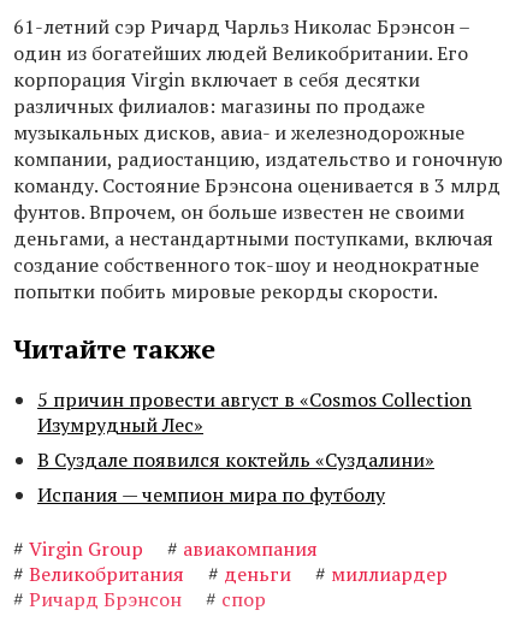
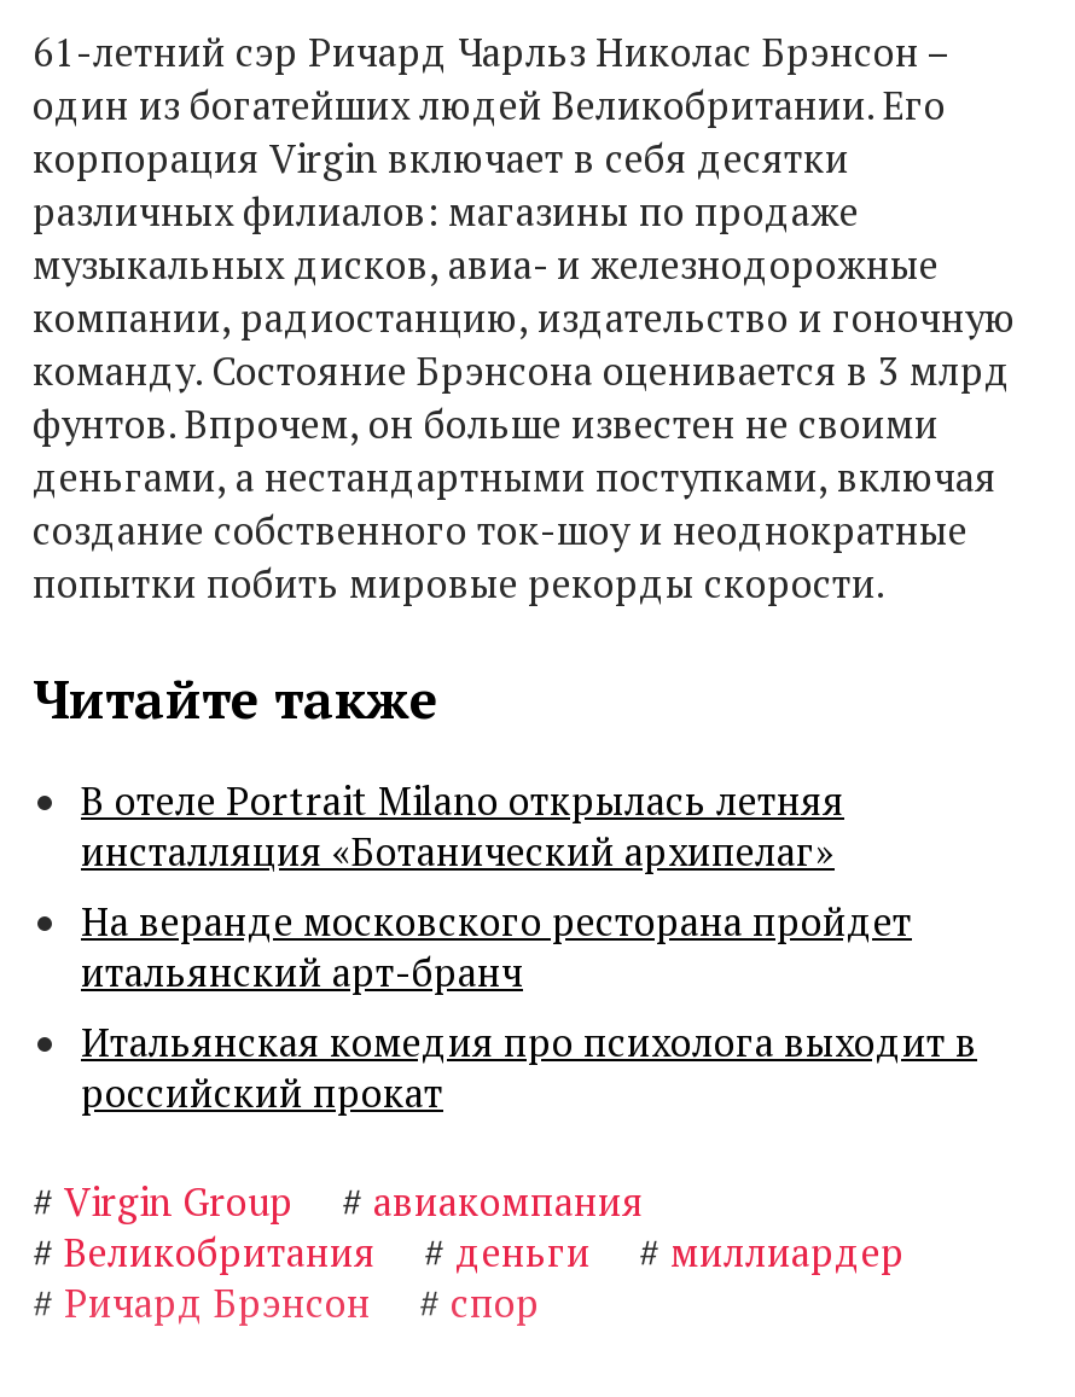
- 5 причин провести август в «Cosmos Collection
- Изумрудный Лес»
- В Суздале появился коктейль «Суздалини»
- Испания — чемпион мира по футболу
+ В отеле Portrait Milano открылась летняя
+ инсталляция «Ботанический архипелаг»
+ На веранде московского ресторана пройдет
+ итальянский арт-бранч
+ Итальянская комедия про психолога выходит в
+ российский прокат
